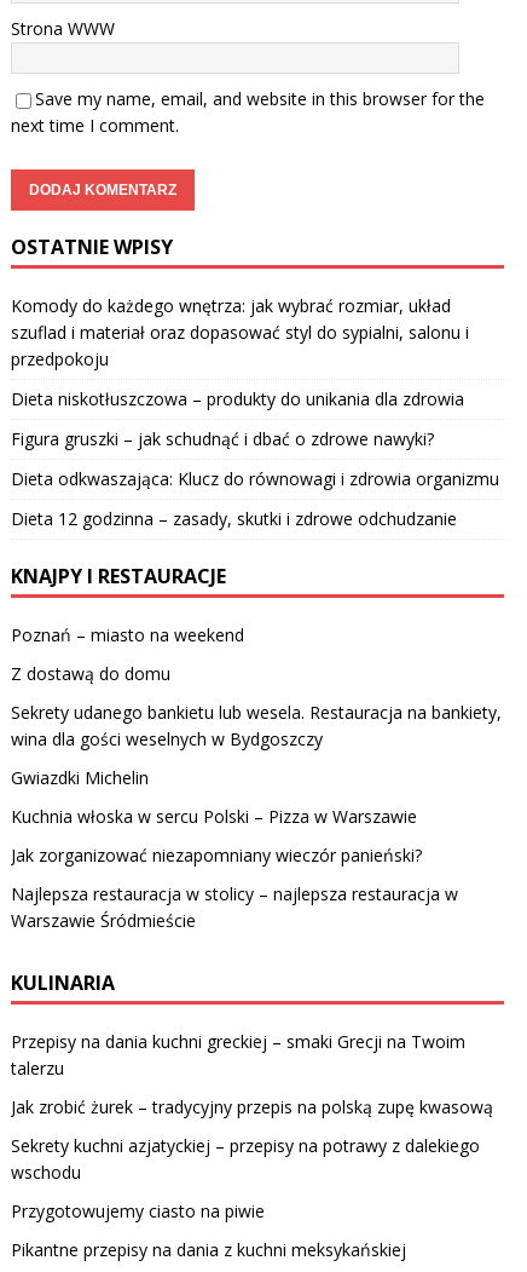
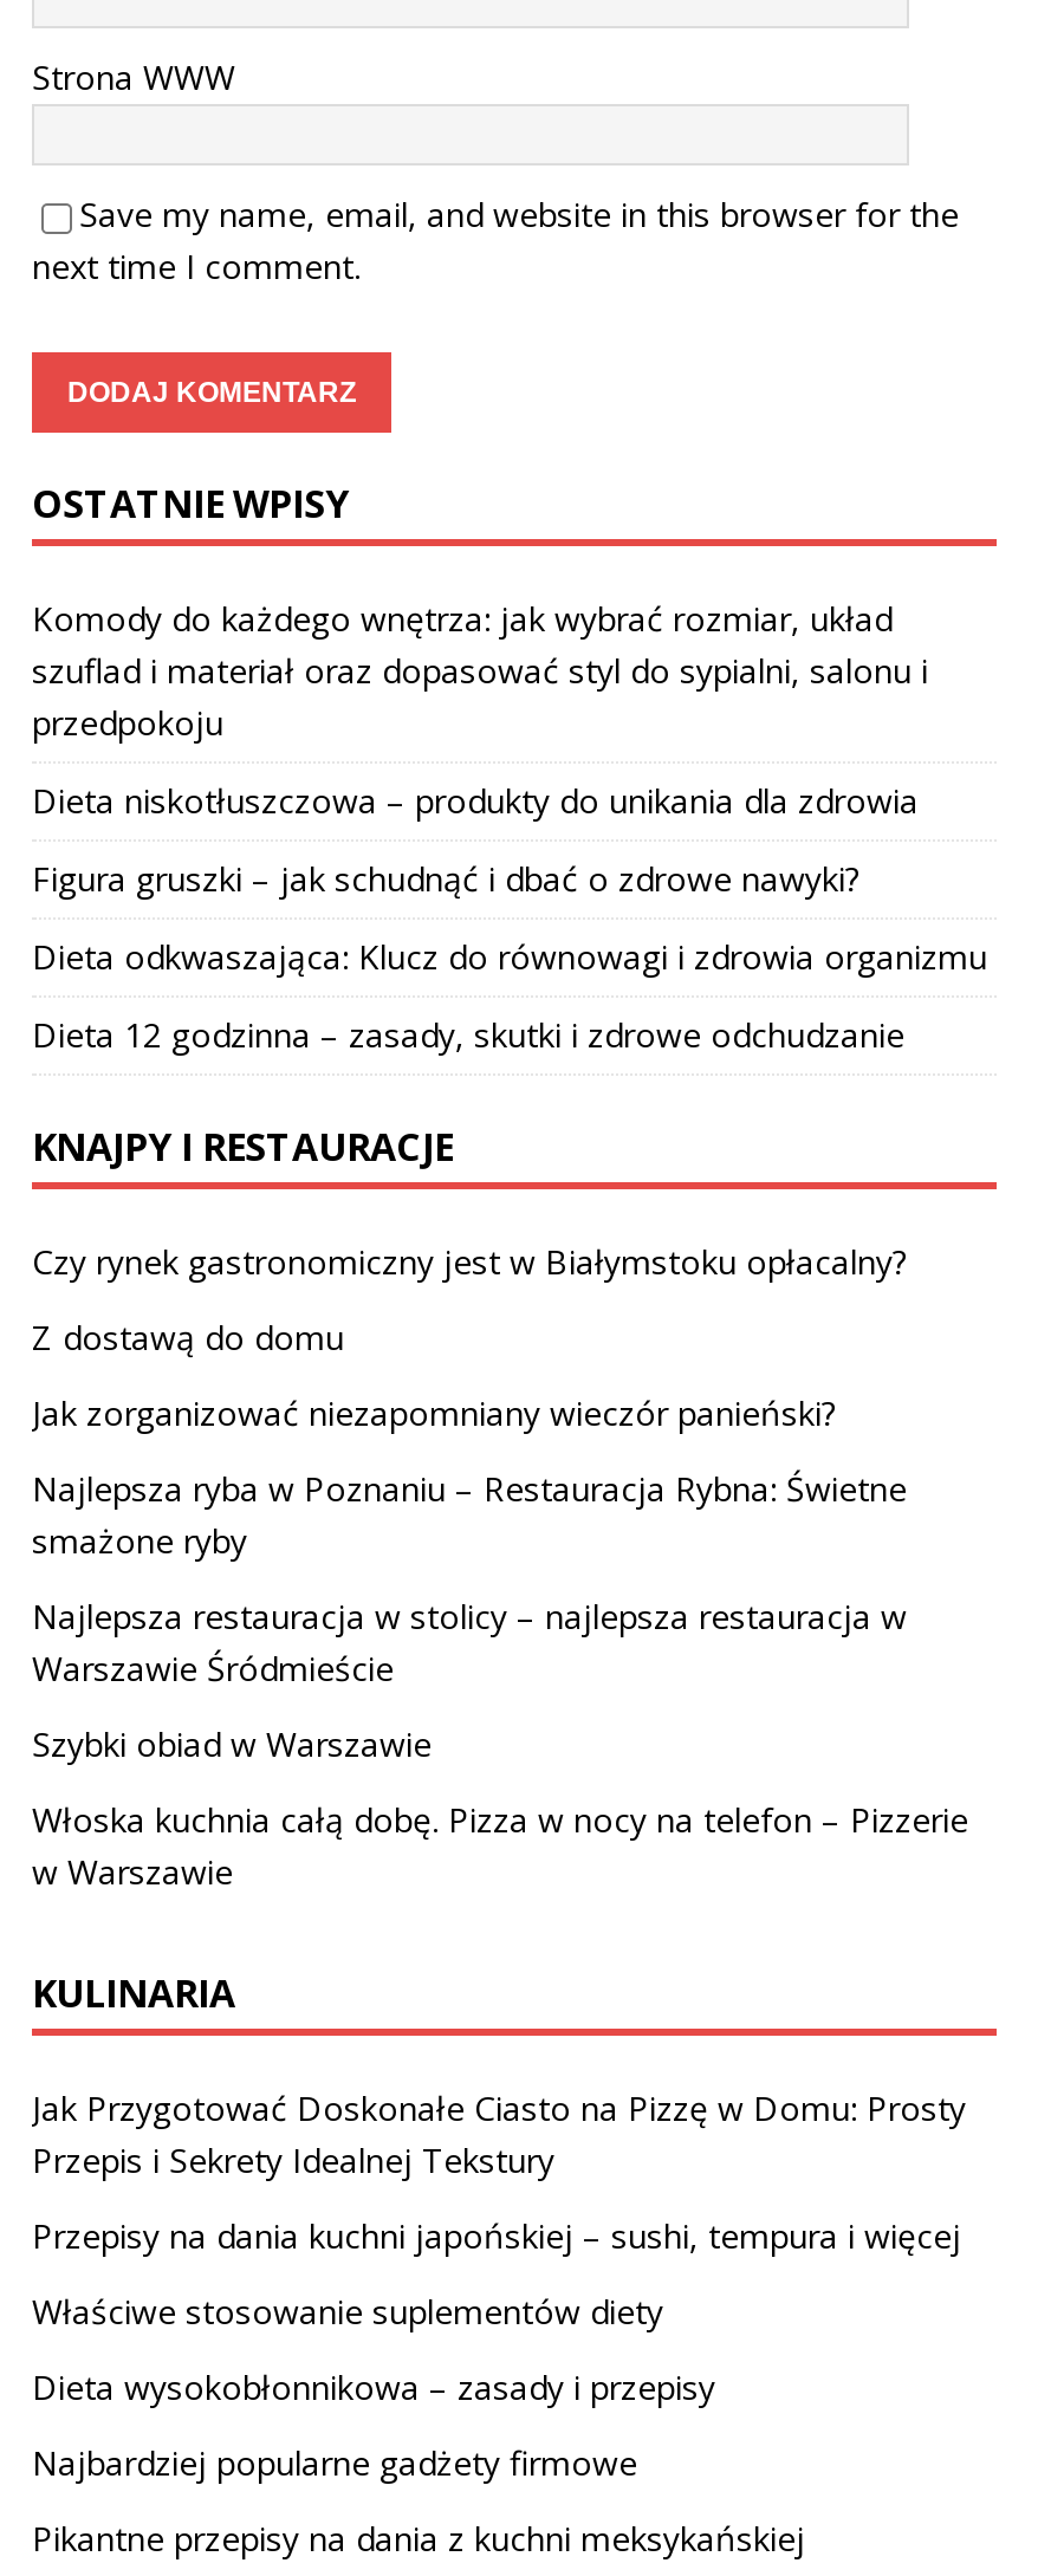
- Poznań – miasto na weekend
+ Czy rynek gastronomiczny jest w Białymstoku opłacalny?

- Sekrety udanego bankietu lub wesela. Restauracja na bankiety,
- wina dla gości weselnych w Bydgoszczy
- Gwiazdki Michelin
- Kuchnia włoska w sercu Polski – Pizza w Warszawie

moved up: Jak zorganizować niezapomniany wieczór panieński?

+ Najlepsza ryba w Poznaniu – Restauracja Rybna: Świetne
+ smażone ryby

moved up: Najlepsza restauracja w stolicy – najlepsza restauracja w | Warszawie Śródmieście

+ Szybki obiad w Warszawie
+ Włoska kuchnia całą dobę. Pizza w nocy na telefon – Pizzerie
+ w Warszawie

- Przepisy na dania kuchni greckiej – smaki Grecji na Twoim
- talerzu
- Jak zrobić żurek – tradycyjny przepis na polską zupę kwasową
- Sekrety kuchni azjatyckiej – przepisy na potrawy z dalekiego
- wschodu
- Przygotowujemy ciasto na piwie
+ Jak Przygotować Doskonałe Ciasto na Pizzę w Domu: Prosty
+ Przepis i Sekrety Idealnej Tekstury
+ Przepisy na dania kuchni japońskiej – sushi, tempura i więcej
+ Właściwe stosowanie suplementów diety
+ Dieta wysokobłonnikowa – zasady i przepisy
+ Najbardziej popularne gadżety firmowe
